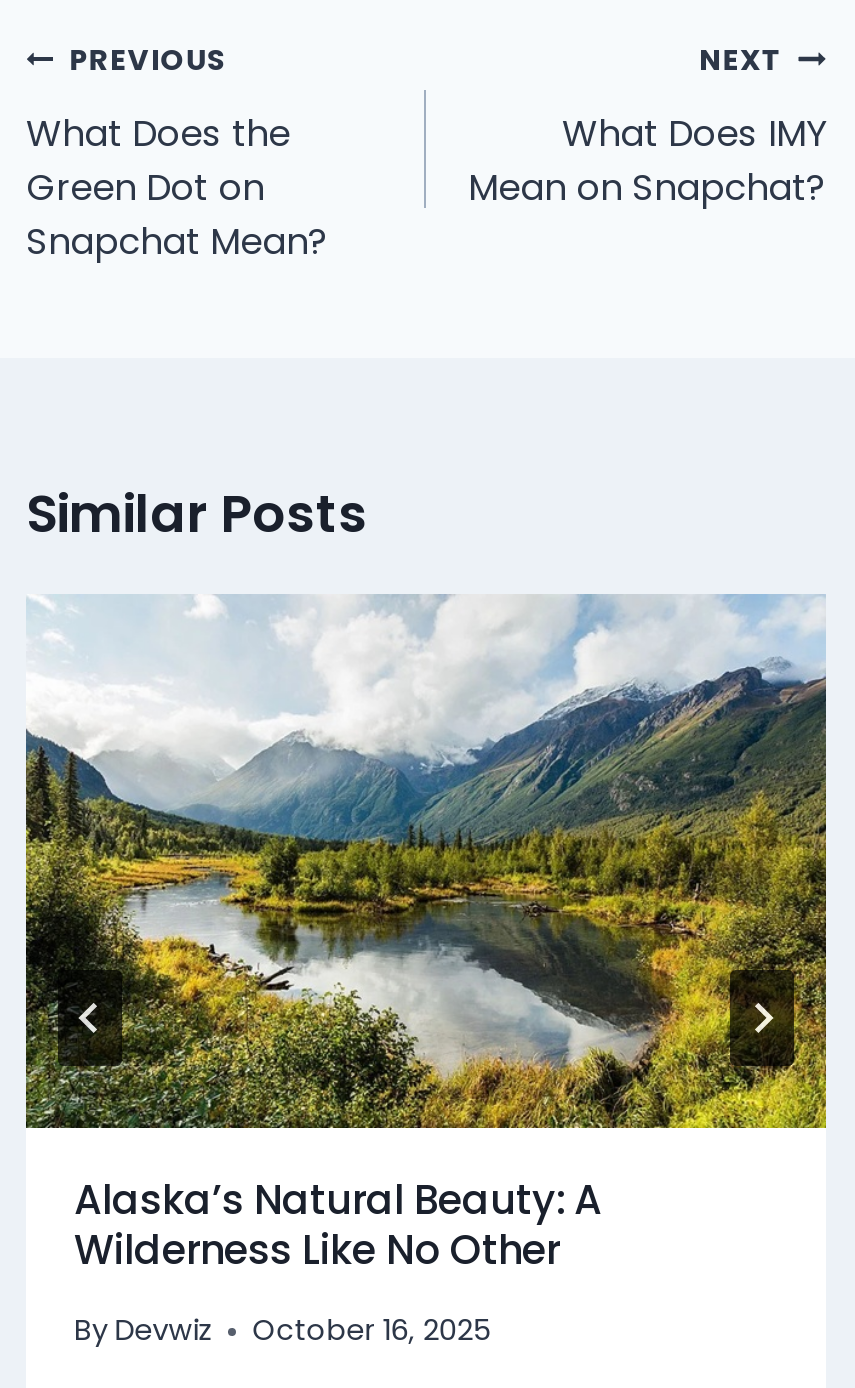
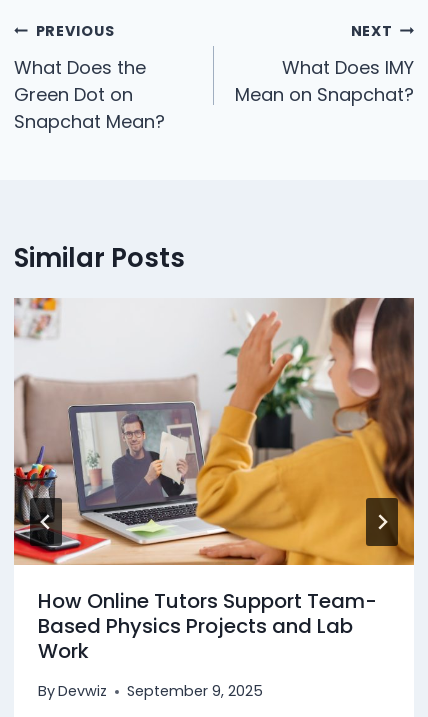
- [image]
- Alaska’s Natural Beauty: A
- Wilderness Like No Other
+ [image]
+ How Online Tutors Support Team-
+ Based Physics Projects and Lab
+ Work

- By Devwiz October 16, 2025
+ By Devwiz September 9, 2025
